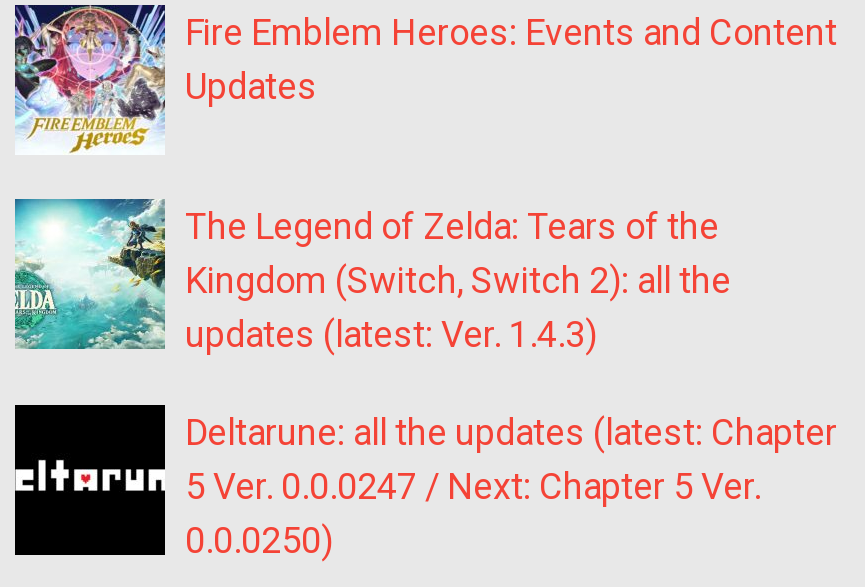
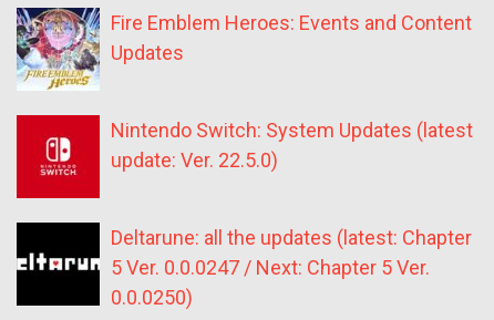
- [image]
- The Legend of Zelda: Tears of the
- Kingdom (Switch, Switch 2): all the
- updates (latest: Ver. 1.4.3)
+ [image]
+ Nintendo Switch: System Updates (latest
+ update: Ver. 22.5.0)
